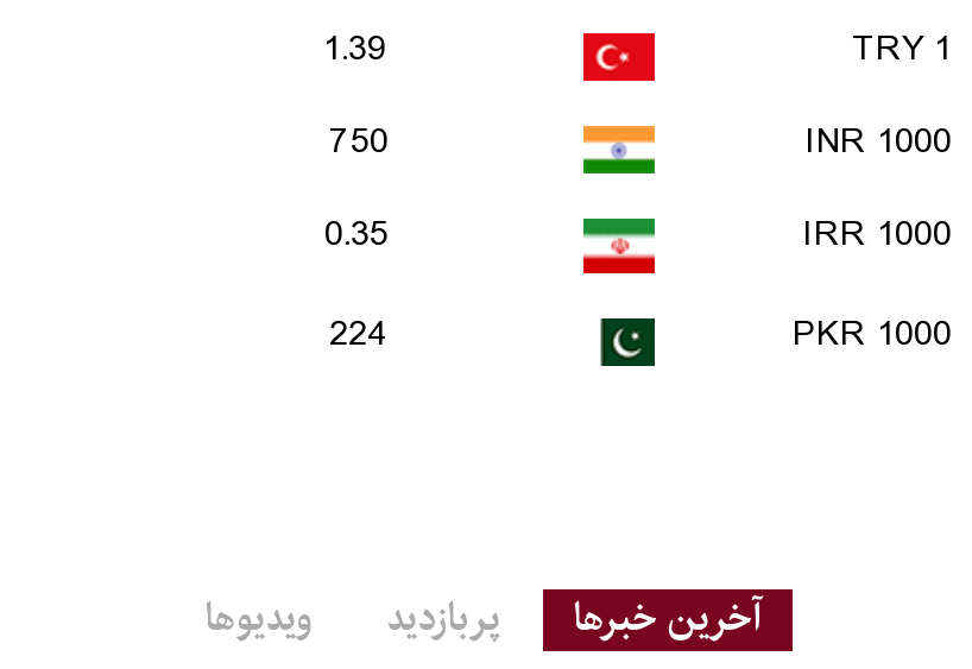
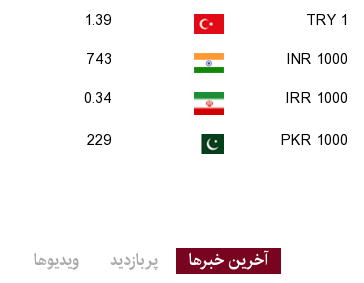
- 750
+ 743

- 0.35
+ 0.34

- 224
+ 229
